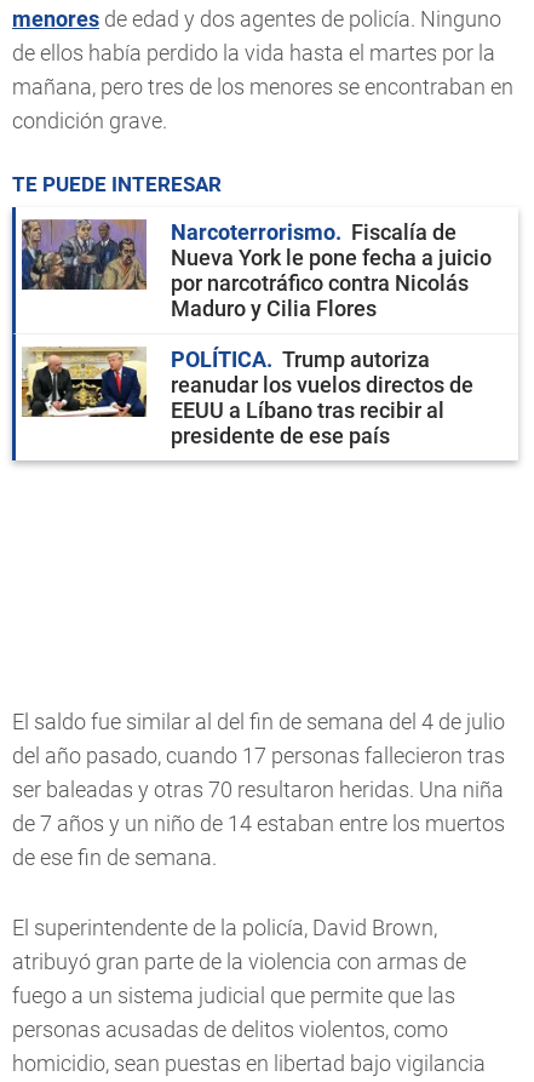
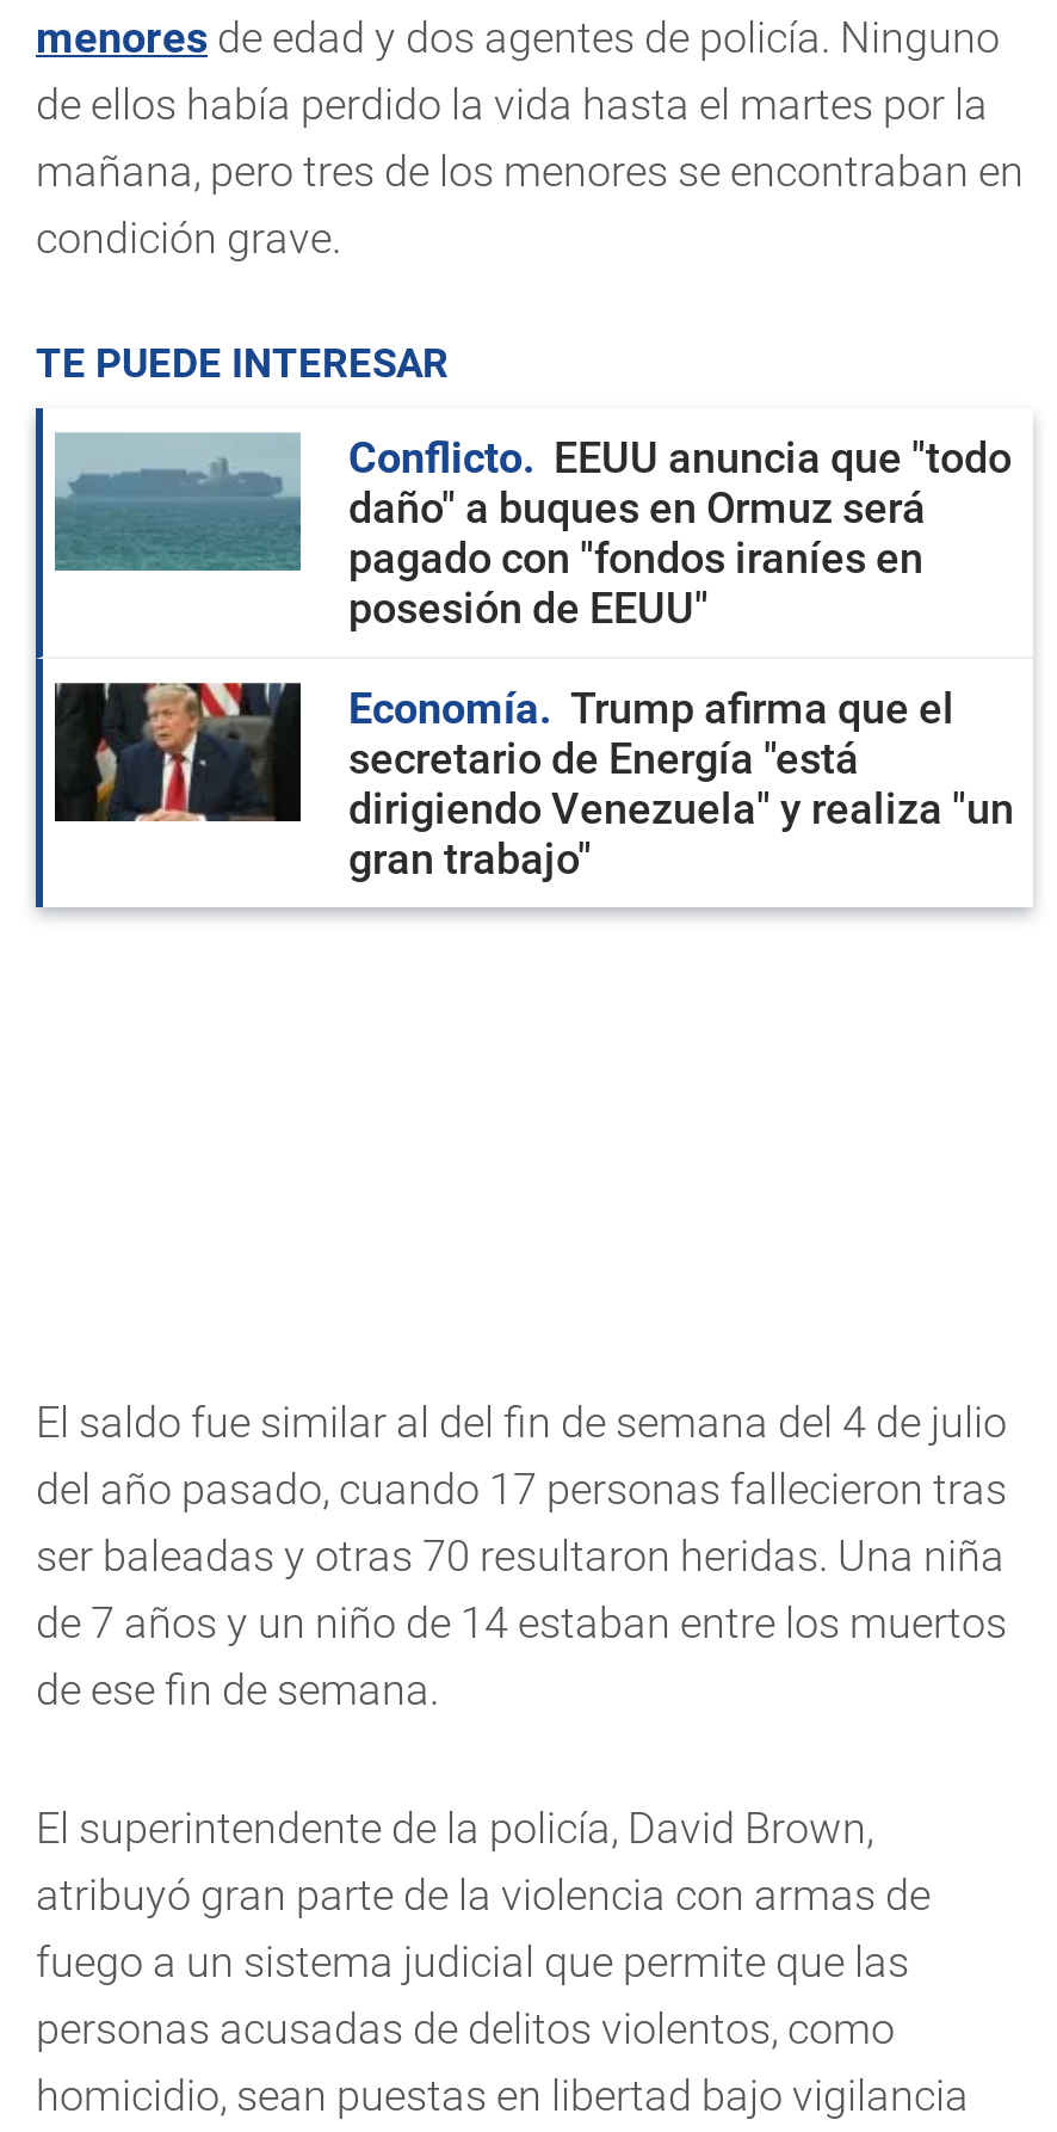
- [image]
- Narcoterrorismo
- Fiscalía de
- Nueva York le pone fecha a juicio
- por narcotráfico contra Nicolás
- Maduro y Cilia Flores
+ [image]
+ Conflicto
+ EEUU anuncia que "todo
+ daño" a buques en Ormuz será
+ pagado con "fondos iraníes en
+ posesión de EEUU"

- [image]
- POLÍTICA
- Trump autoriza
- reanudar los vuelos directos de
- EEUU a Líbano tras recibir al
- presidente de ese país
+ [image]
+ Economía
+ Trump afirma que el
+ secretario de Energía "está
+ dirigiendo Venezuela" y realiza "un
+ gran trabajo"
